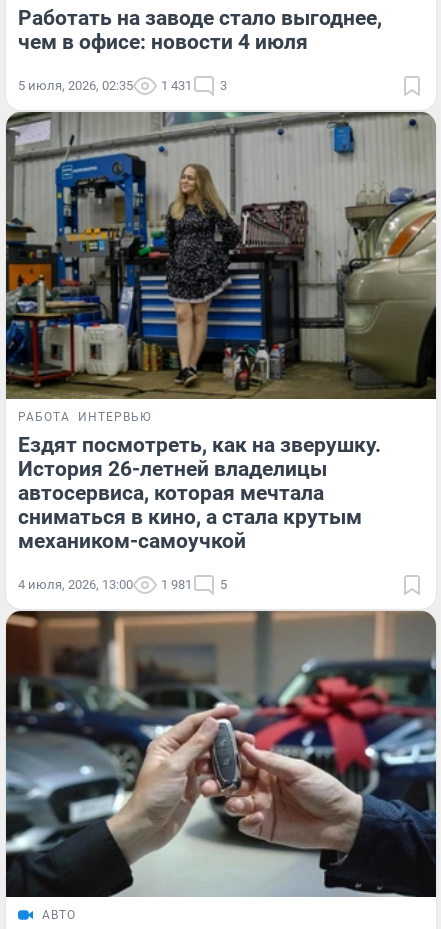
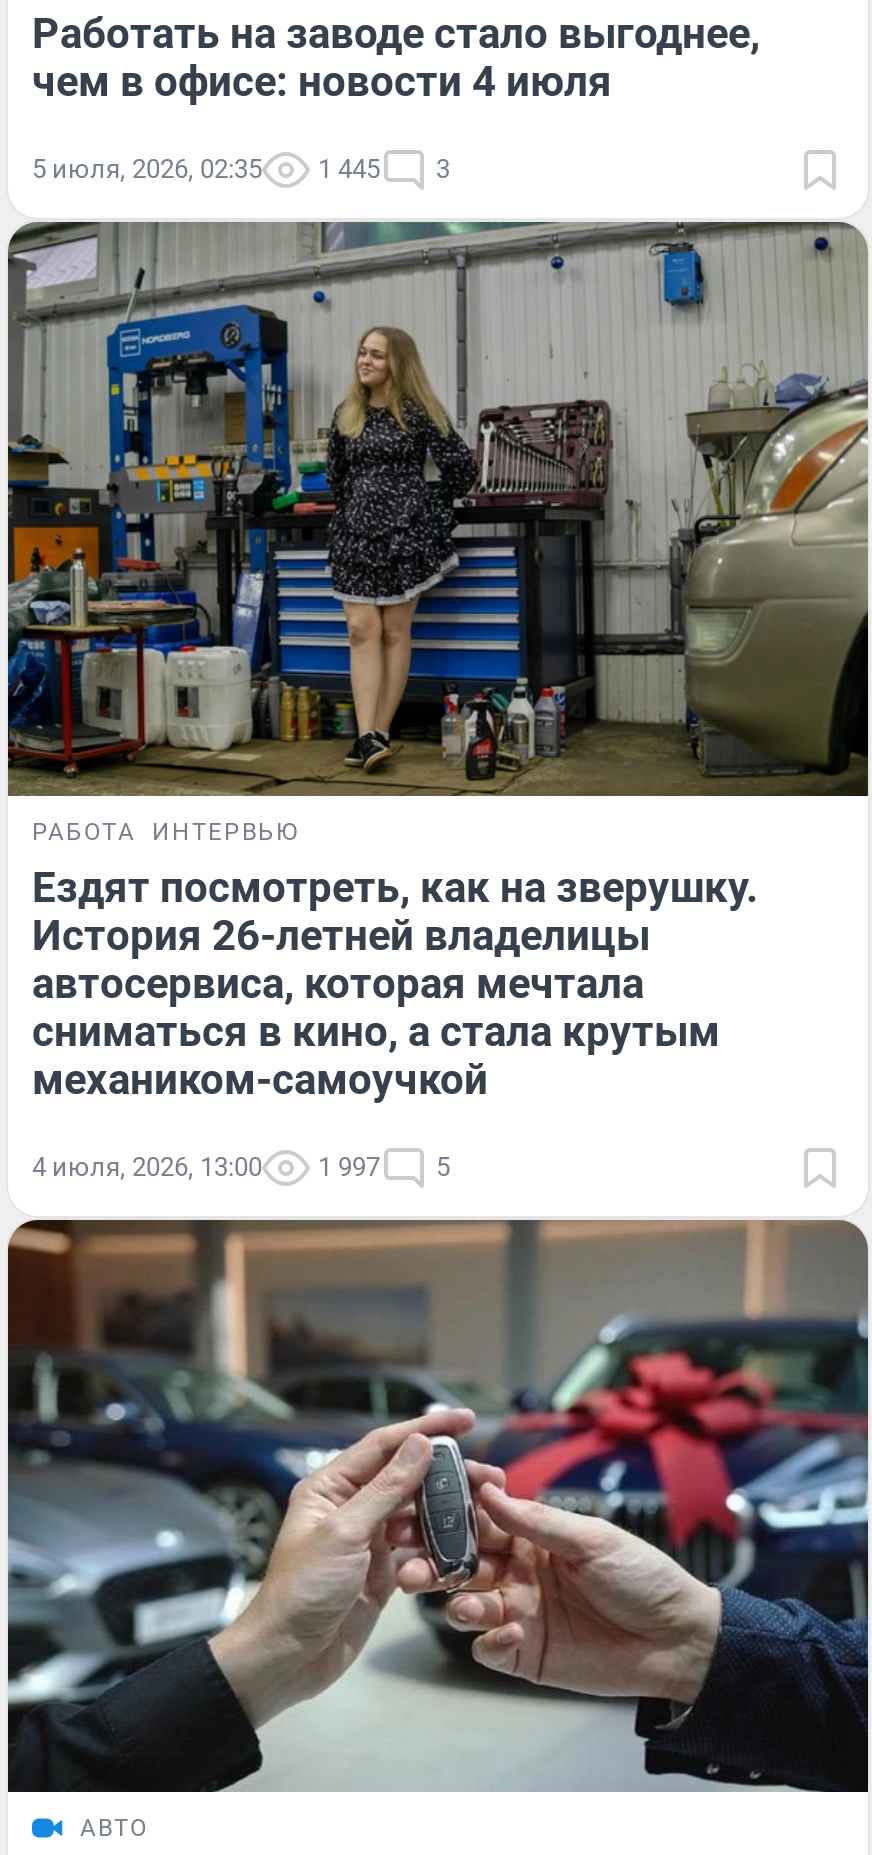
- 5 июля, 2026, 02:35 1 431 3
+ 5 июля, 2026, 02:35 1 445 3

- 4 июля, 2026, 13:00 1 981 5
+ 4 июля, 2026, 13:00 1 997 5
